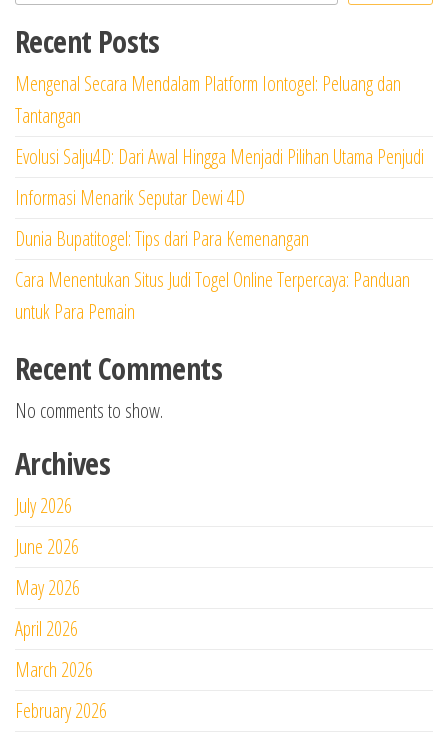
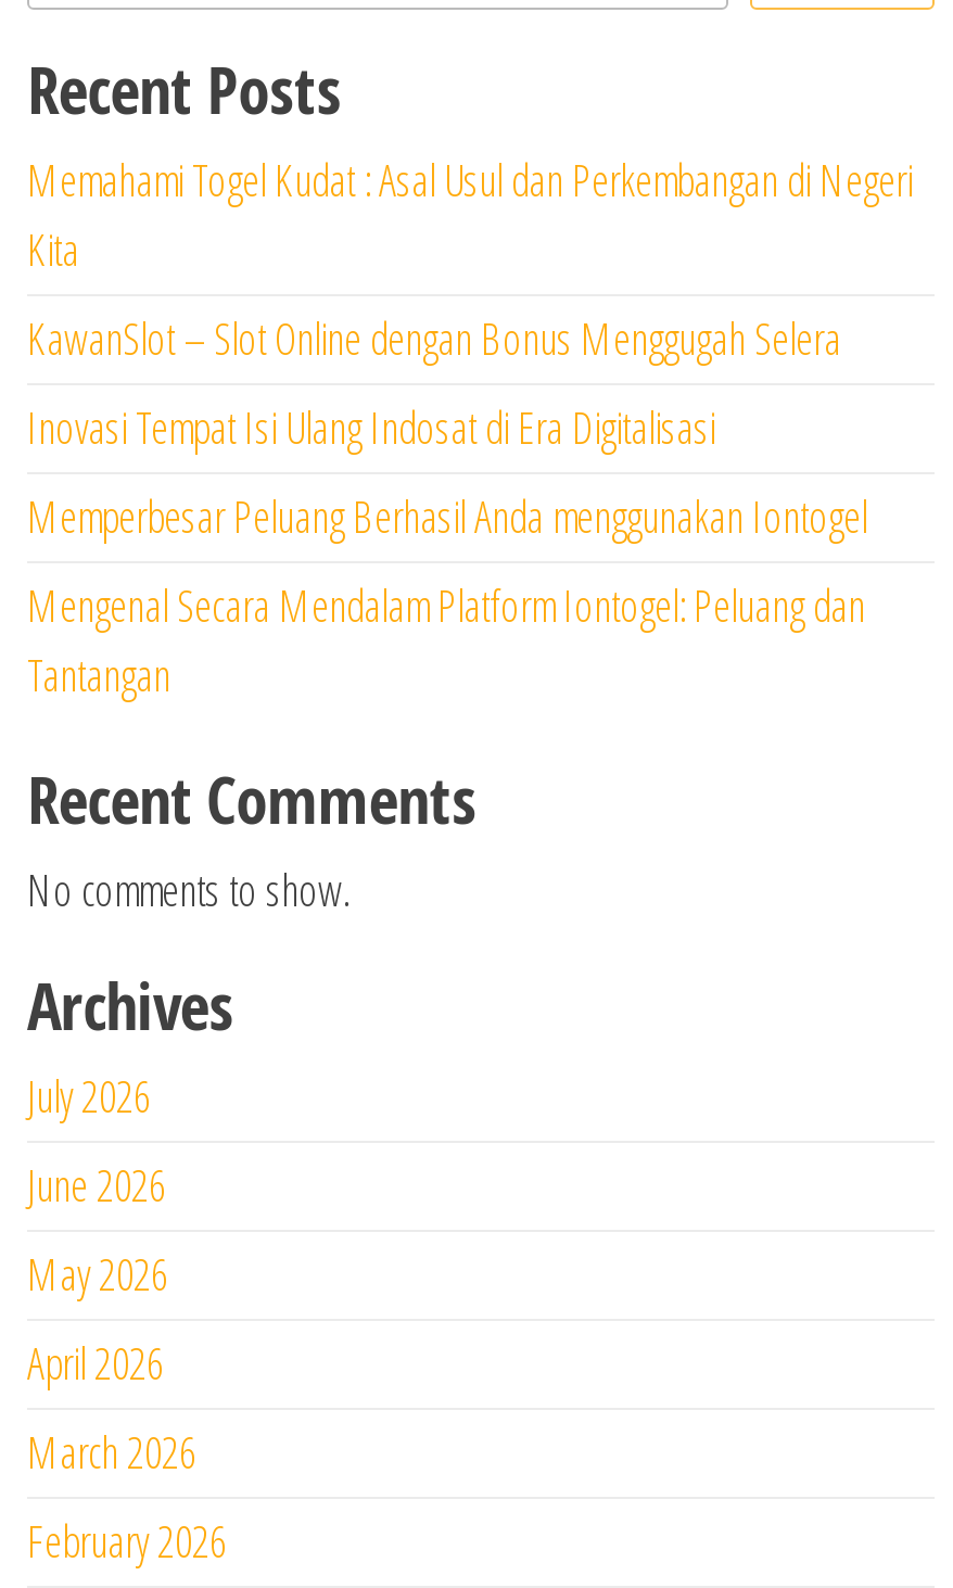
+ Memahami Togel Kudat : Asal Usul dan Perkembangan di Negeri
+ Kita
+ KawanSlot – Slot Online dengan Bonus Menggugah Selera
+ Inovasi Tempat Isi Ulang Indosat di Era Digitalisasi
+ Memperbesar Peluang Berhasil Anda menggunakan Iontogel

moved down: Mengenal Secara Mendalam Platform Iontogel: Peluang dan | Tantangan

- Evolusi Salju4D: Dari Awal Hingga Menjadi Pilihan Utama Penjudi
- Informasi Menarik Seputar Dewi 4D
- Dunia Bupatitogel: Tips dari Para Kemenangan
- Cara Menentukan Situs Judi Togel Online Terpercaya: Panduan
- untuk Para Pemain
